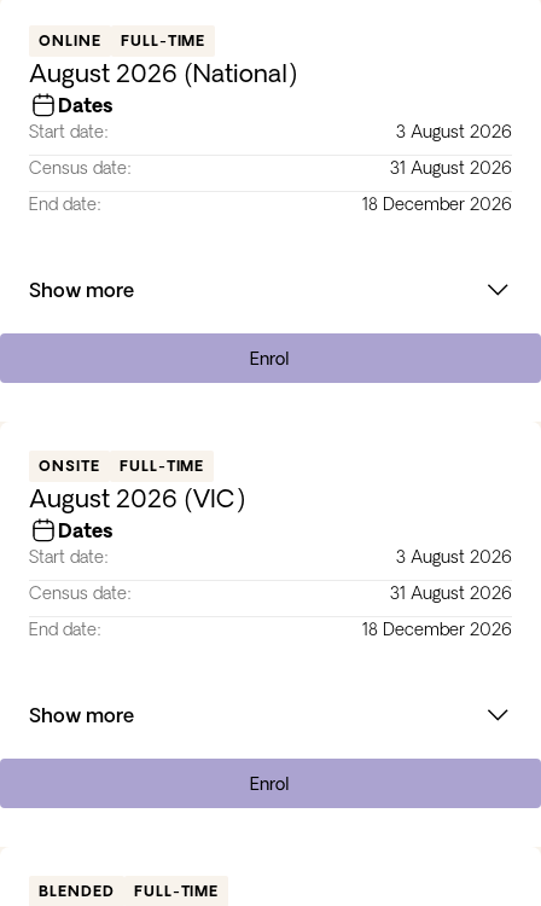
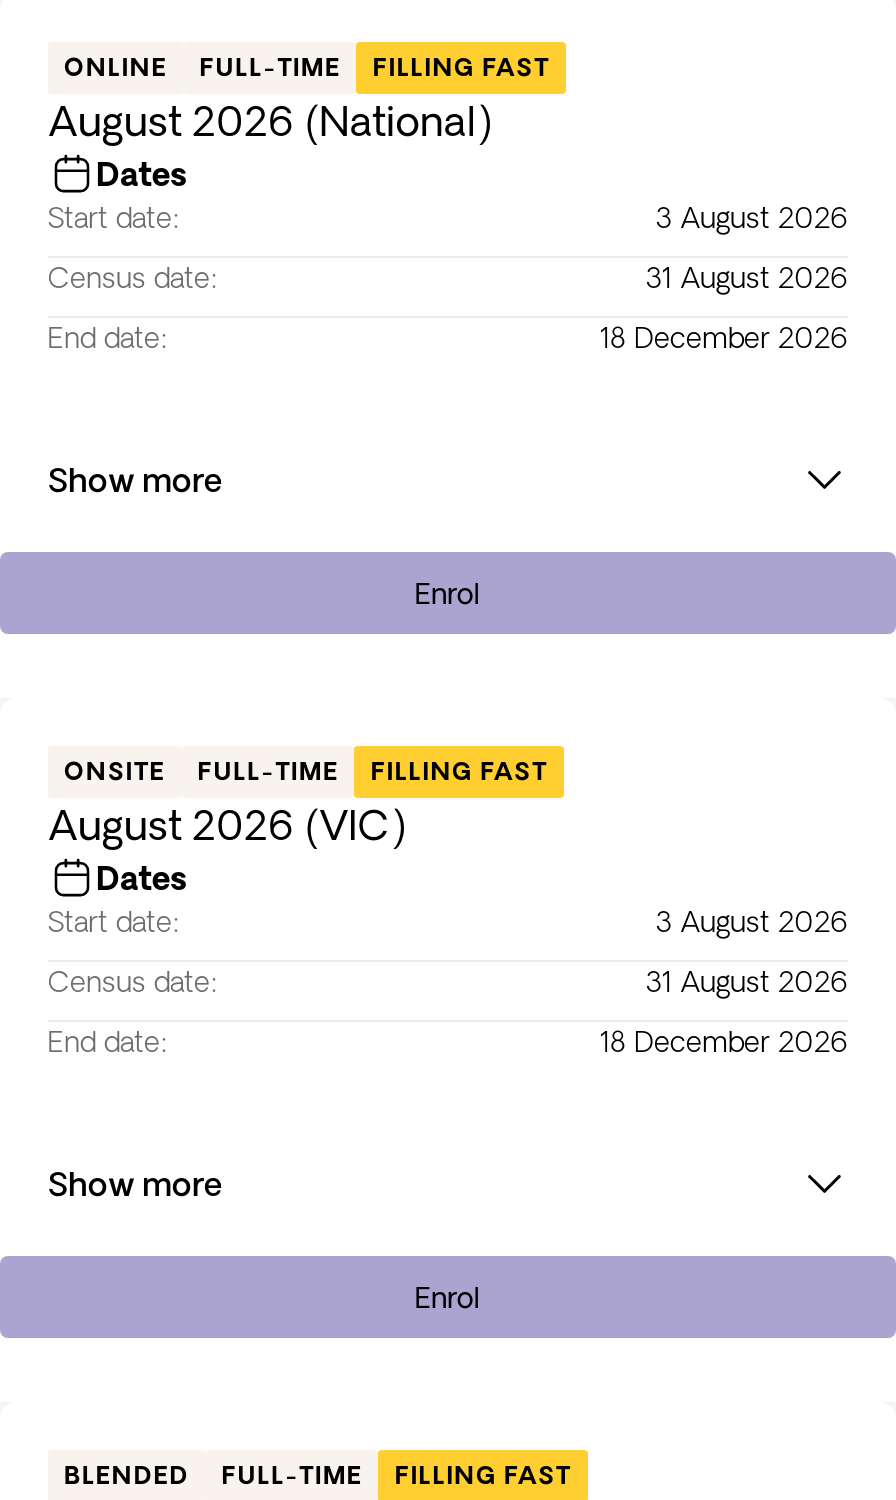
+ FILLING FAST

+ FILLING FAST

+ FILLING FAST
